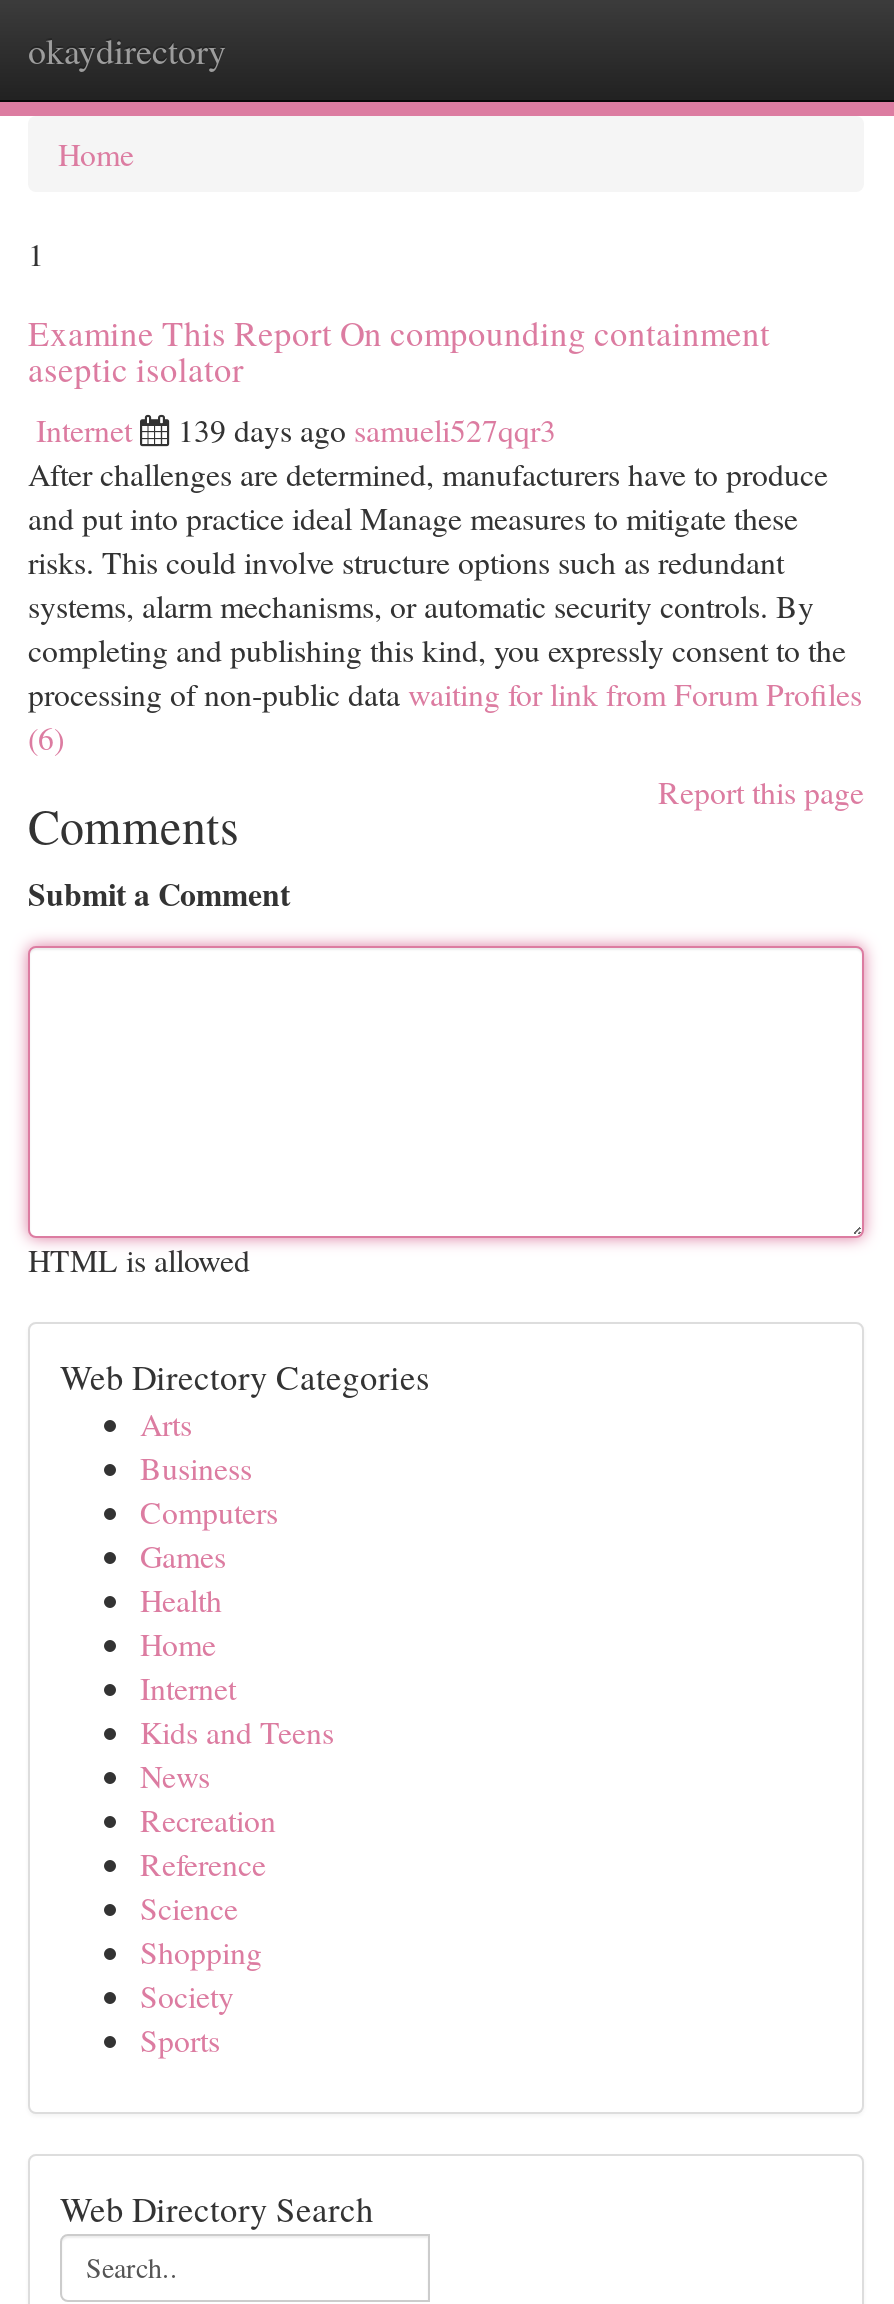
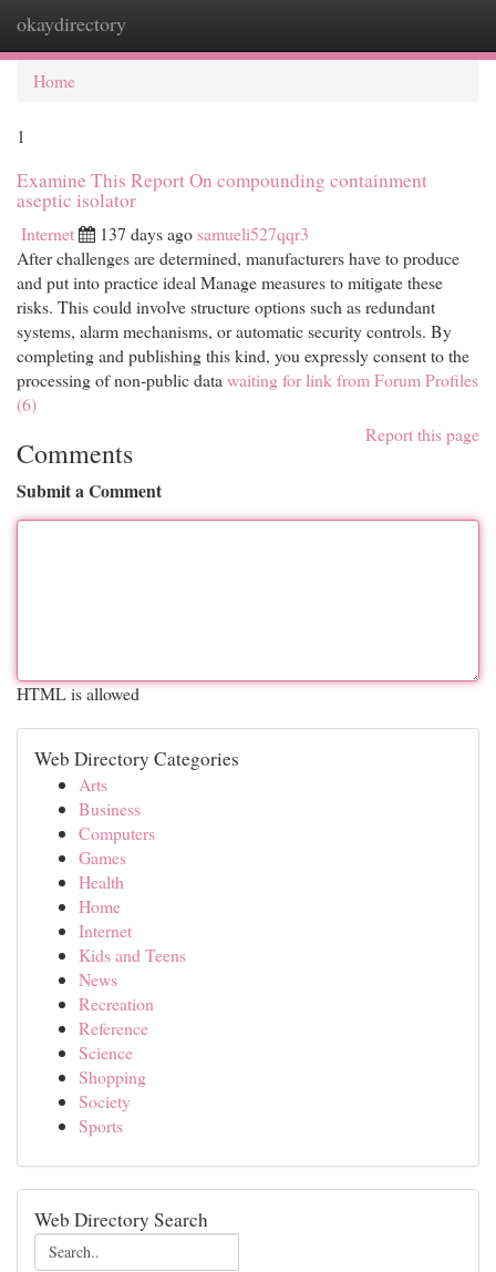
- 139 days ago samueli527qqr3
+ 137 days ago samueli527qqr3
